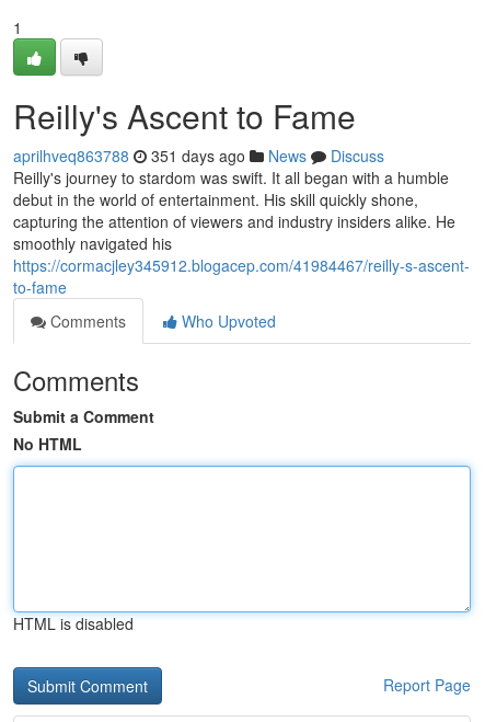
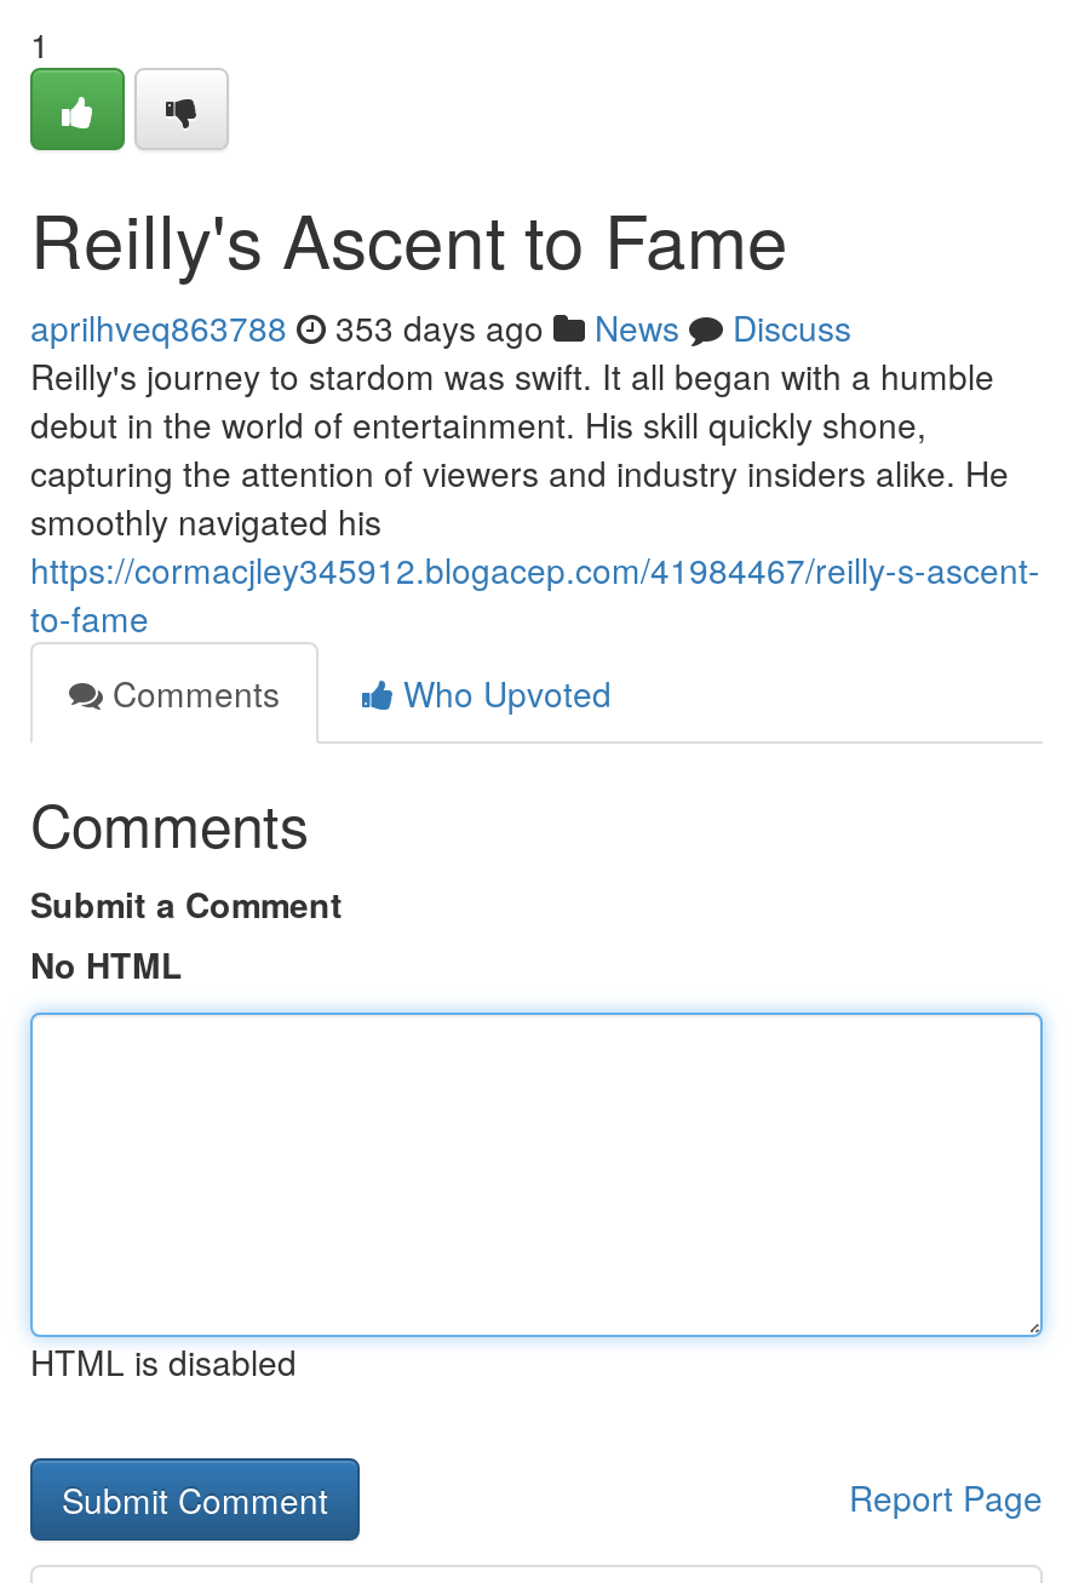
- aprilhveq863788 351 days ago News Discuss
+ aprilhveq863788 353 days ago News Discuss
